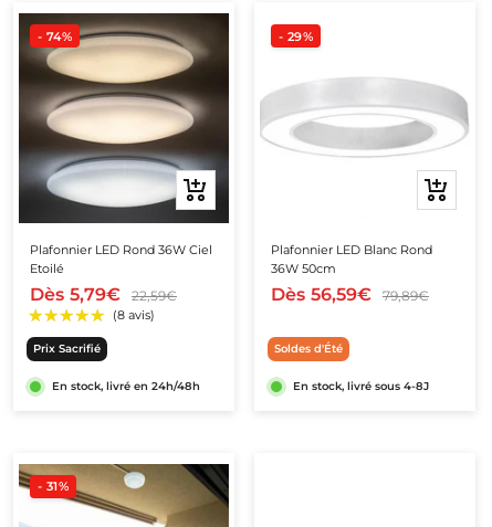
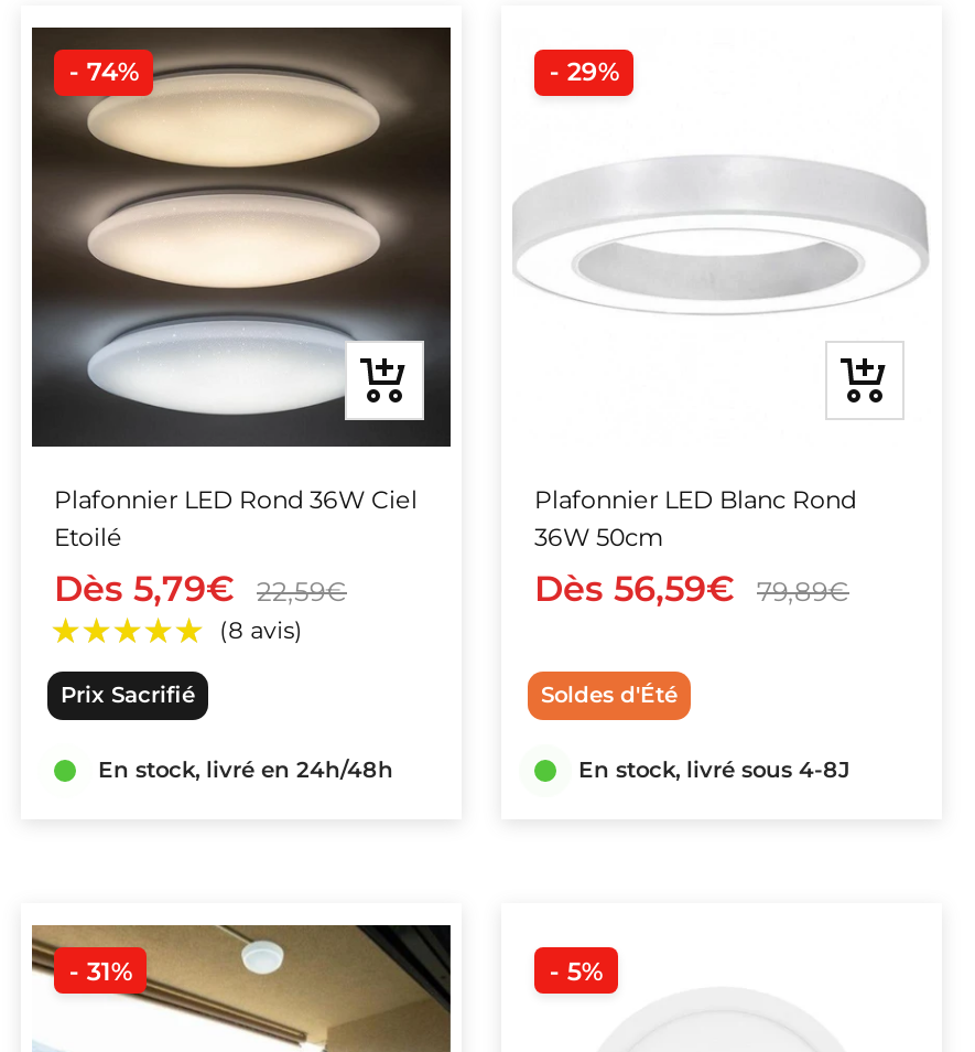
+ - 5%
